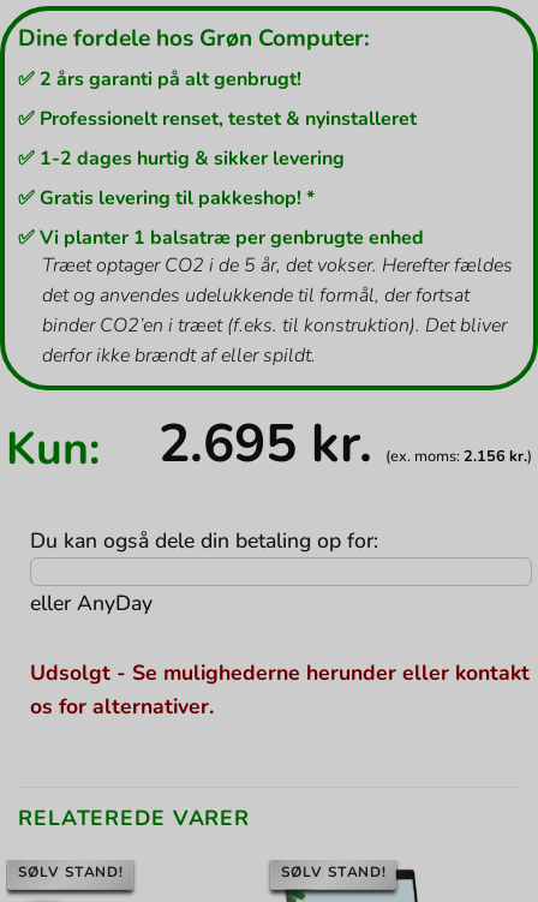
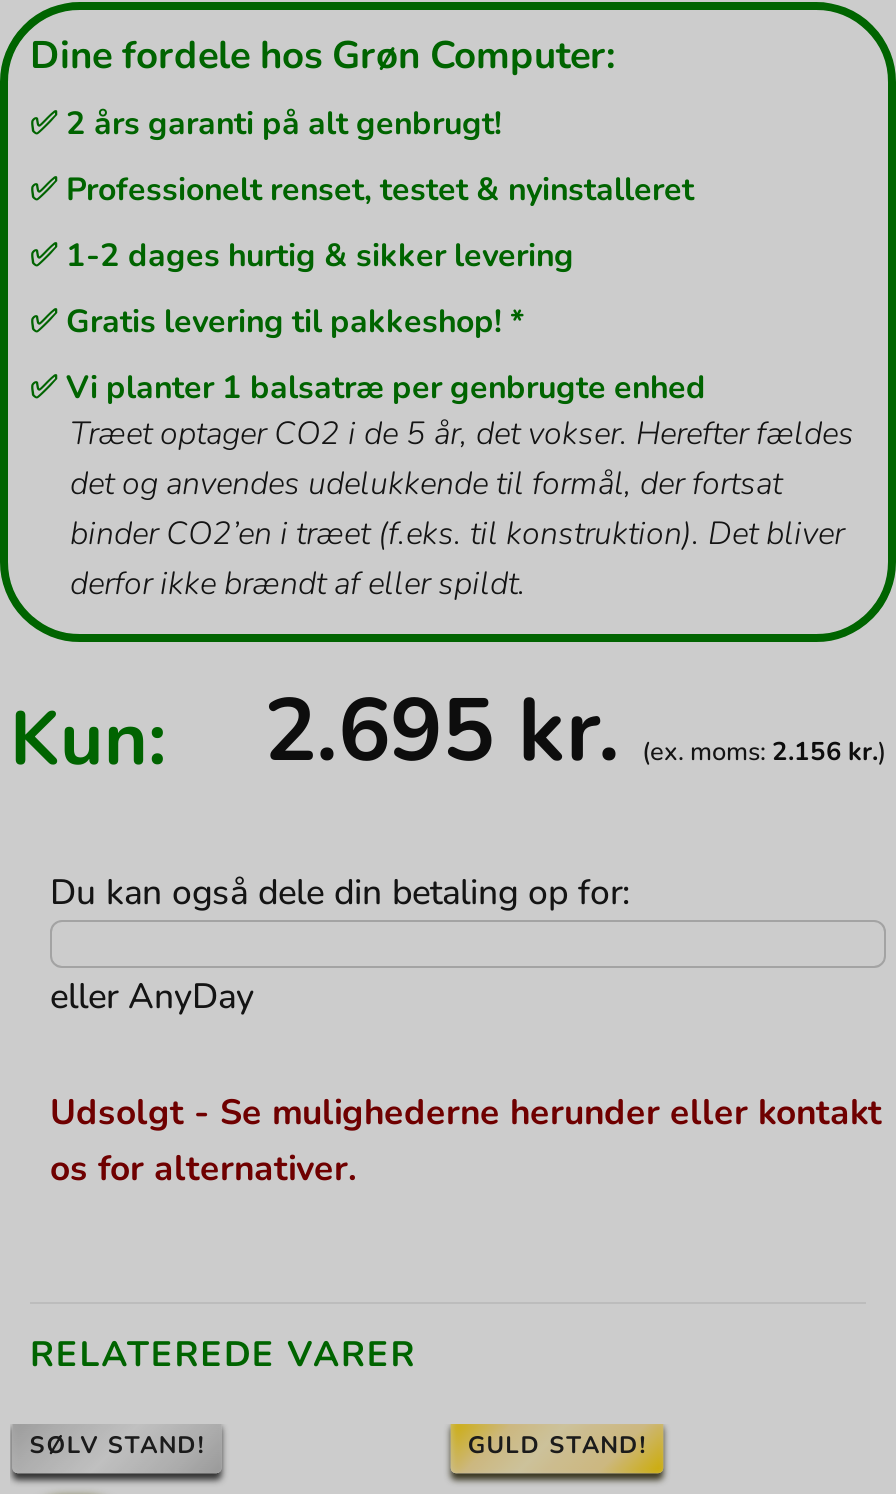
- SØLV STAND!
+ GULD STAND!
